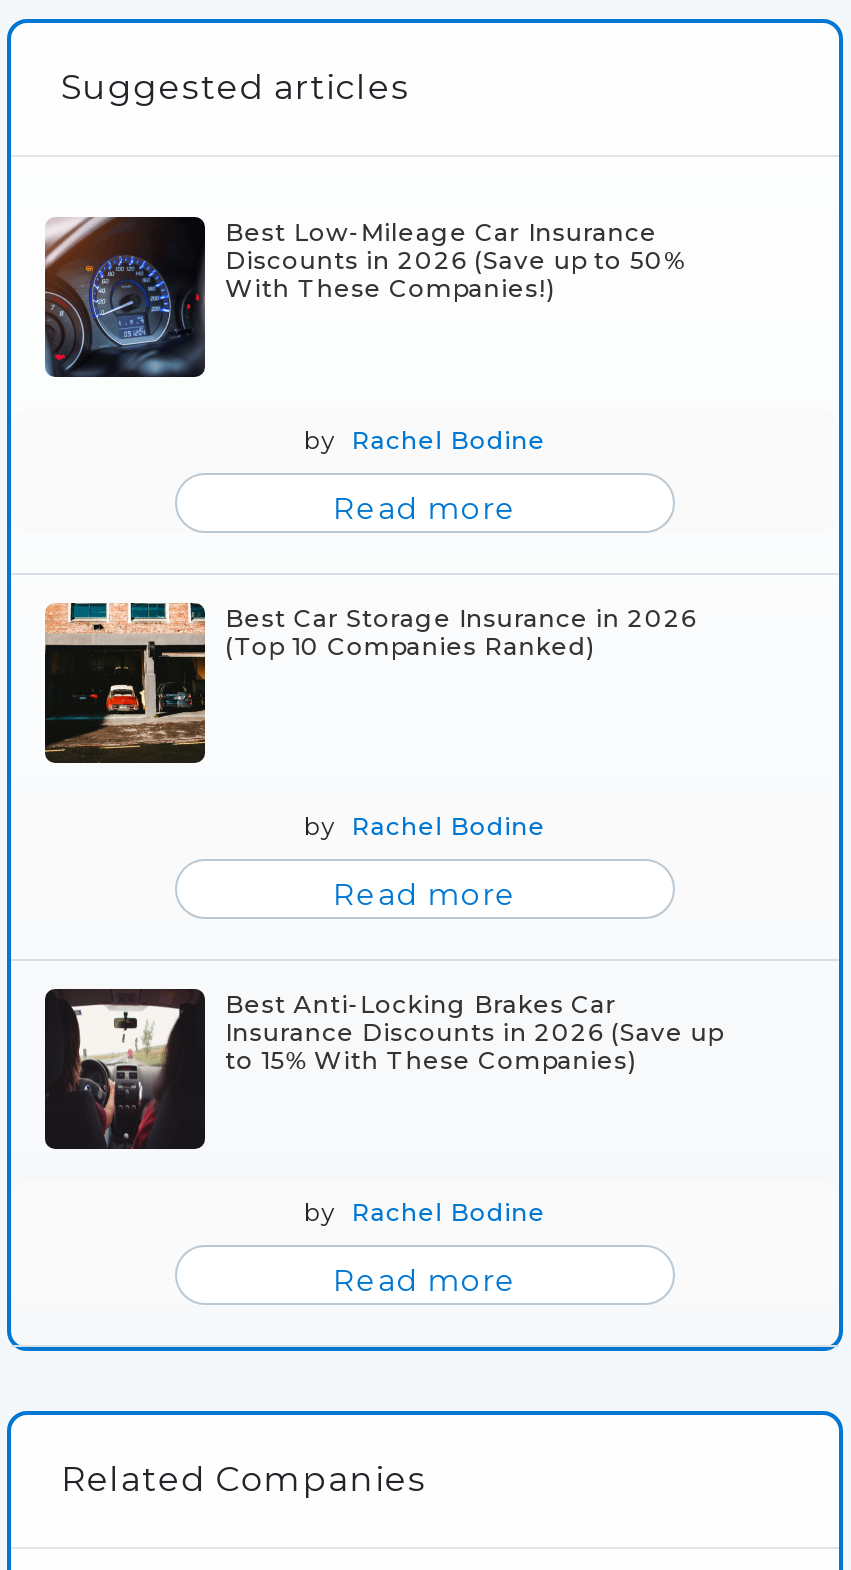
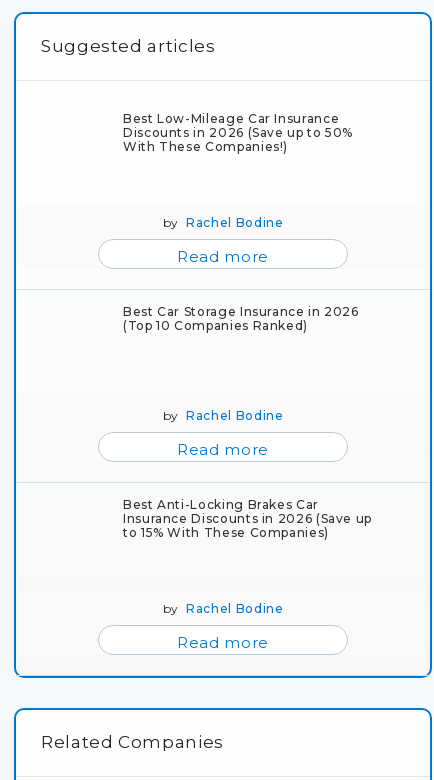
- [image]

- [image]

- [image]
